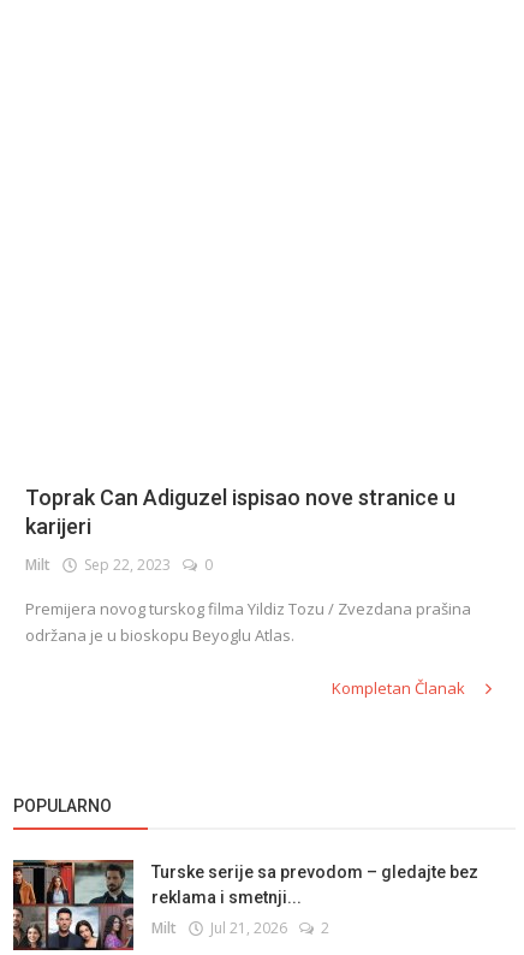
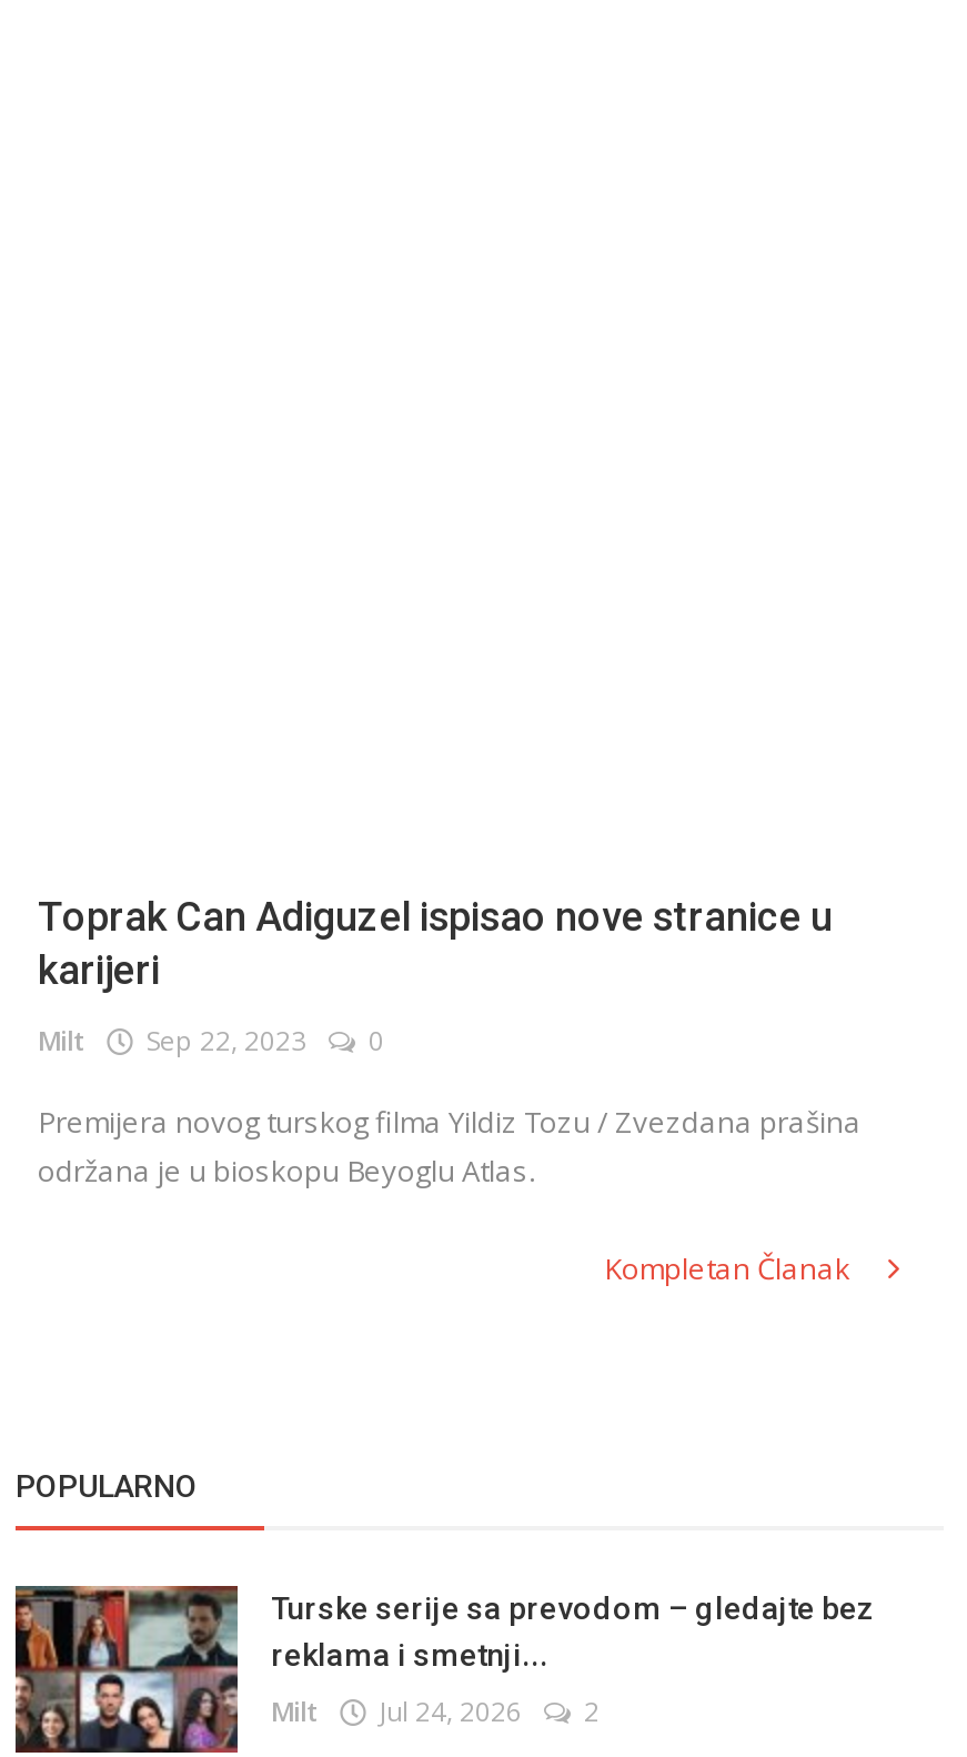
- Milt Jul 21, 2026 2
+ Milt Jul 24, 2026 2
